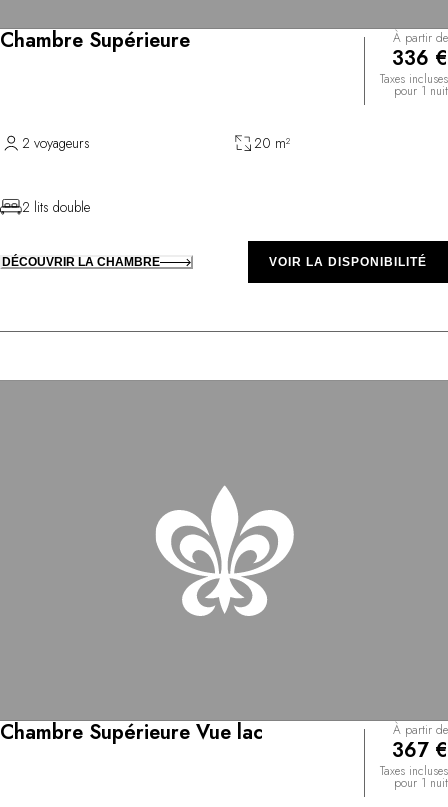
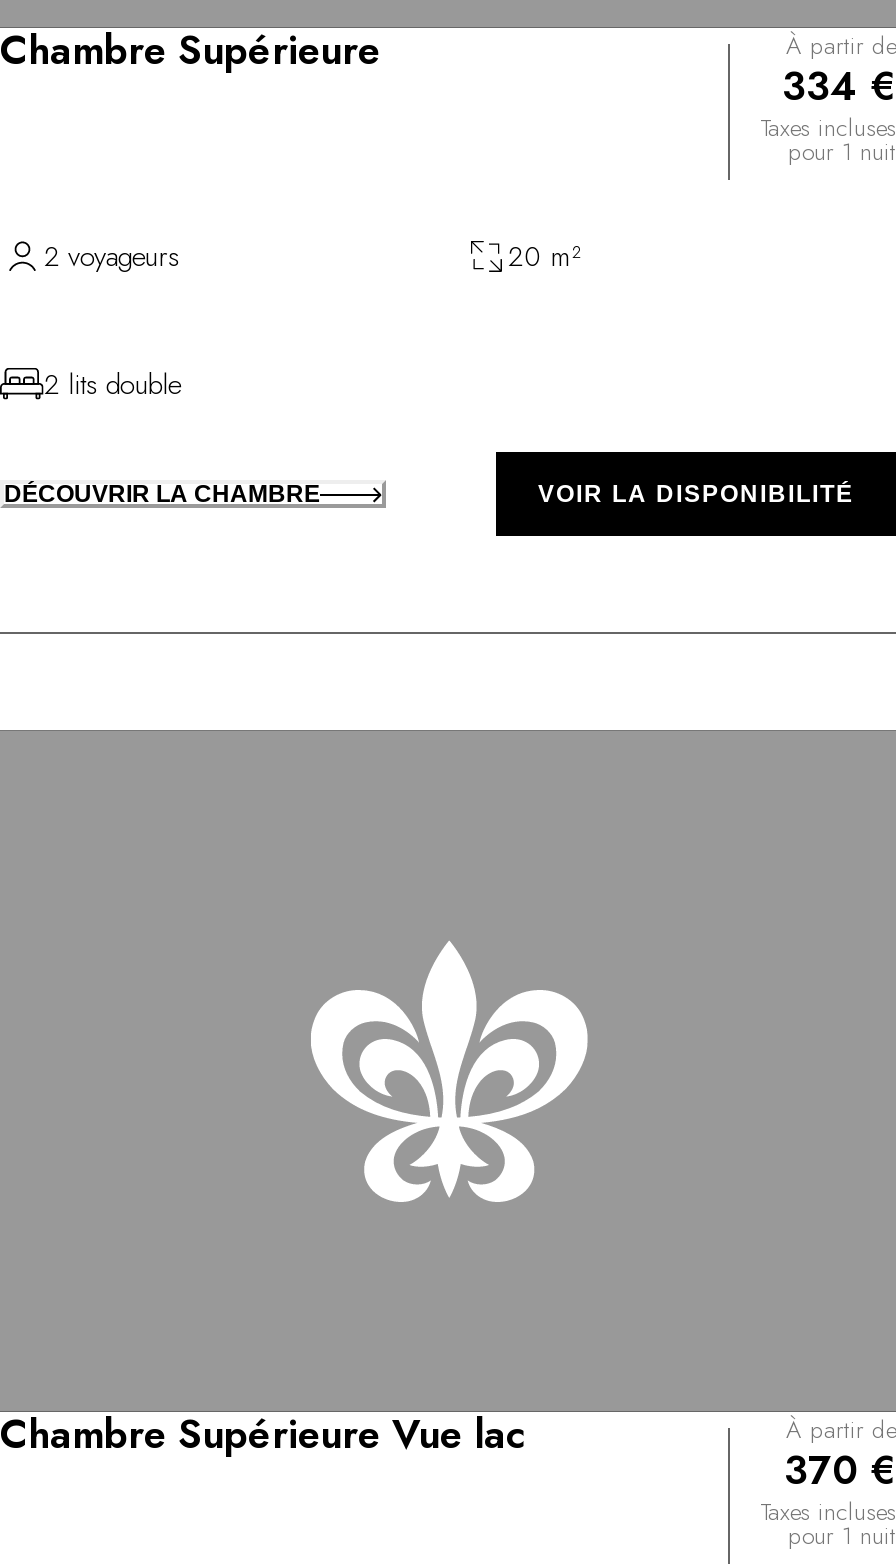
- 336 €
+ 334 €

- 367 €
+ 370 €
